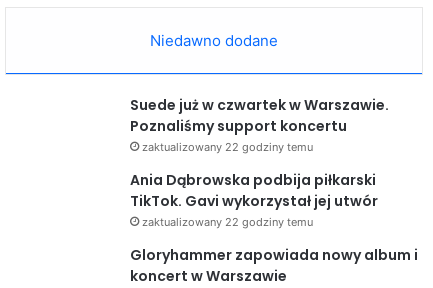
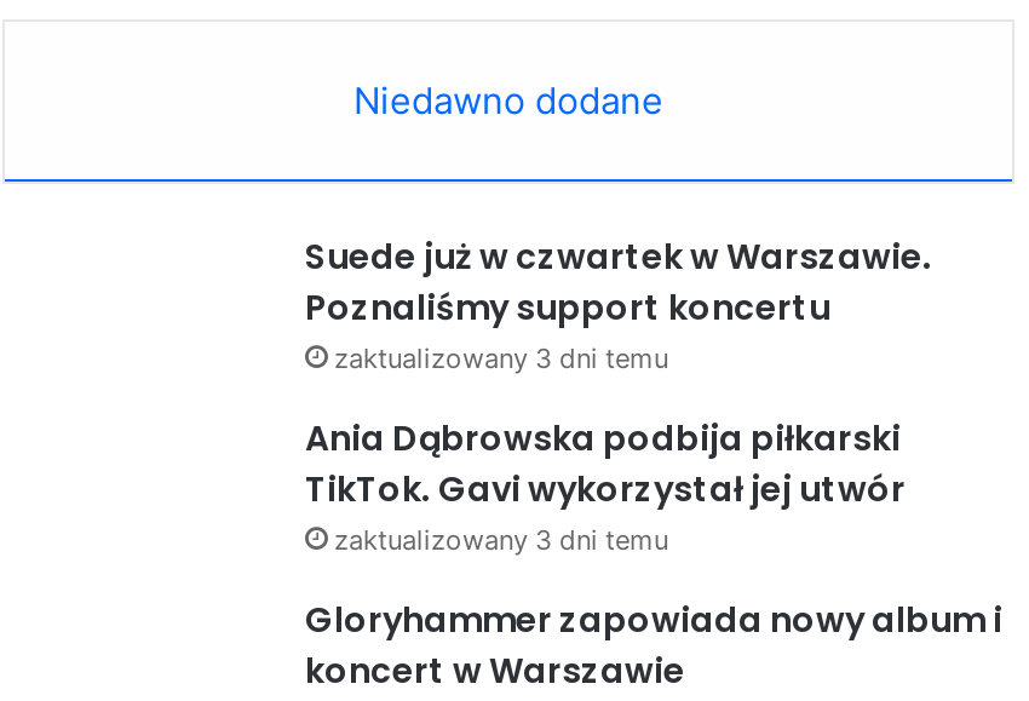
- zaktualizowany 22 godziny temu
+ zaktualizowany 3 dni temu

- zaktualizowany 22 godziny temu
+ zaktualizowany 3 dni temu
